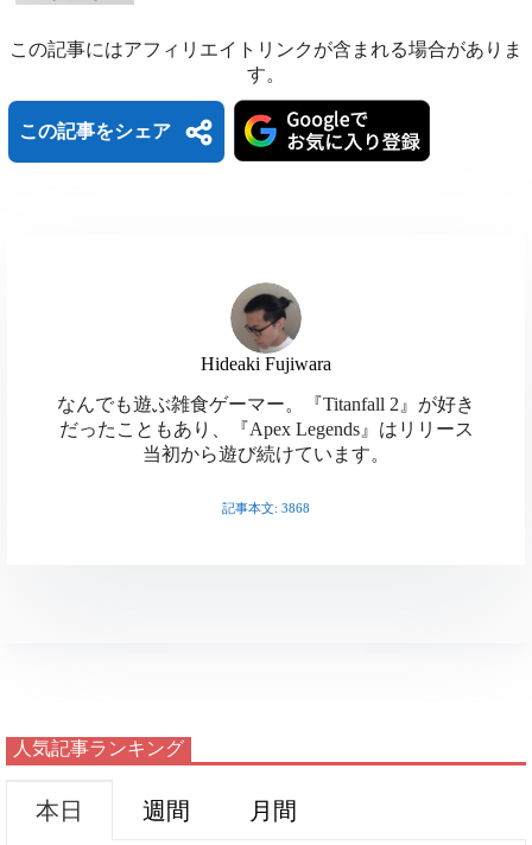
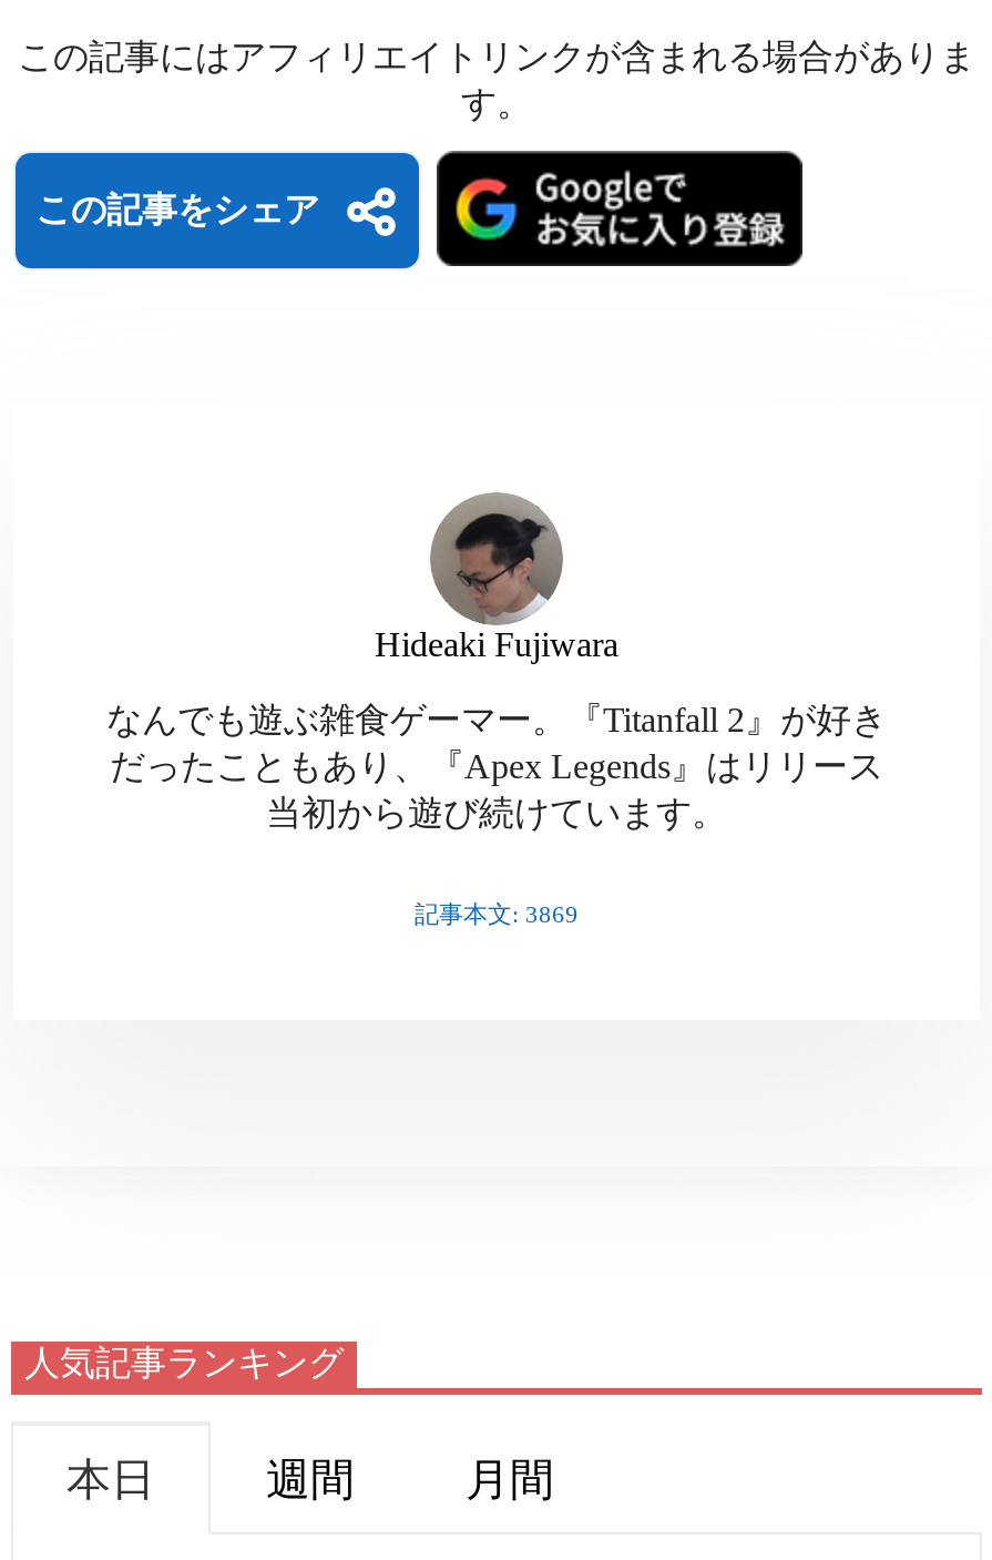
- 記事本文: 3868
+ 記事本文: 3869
